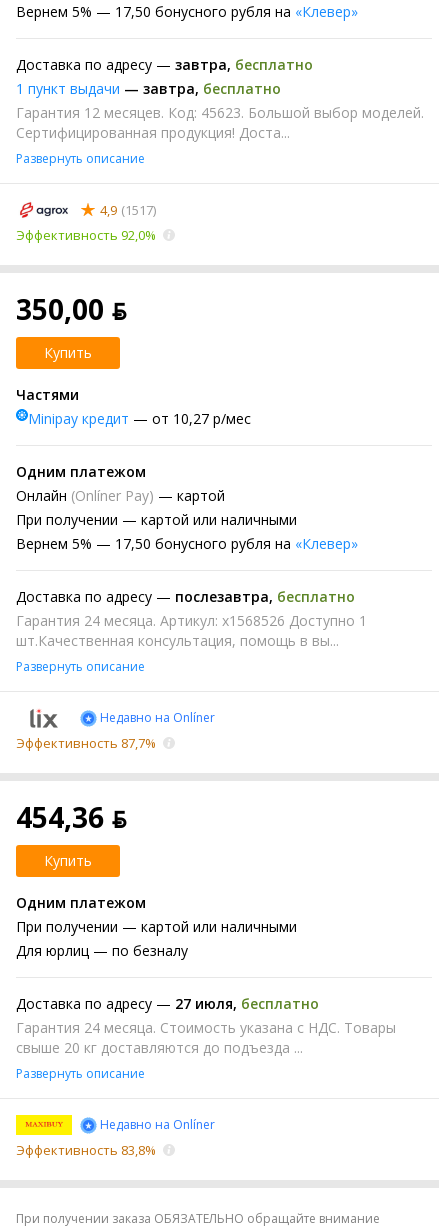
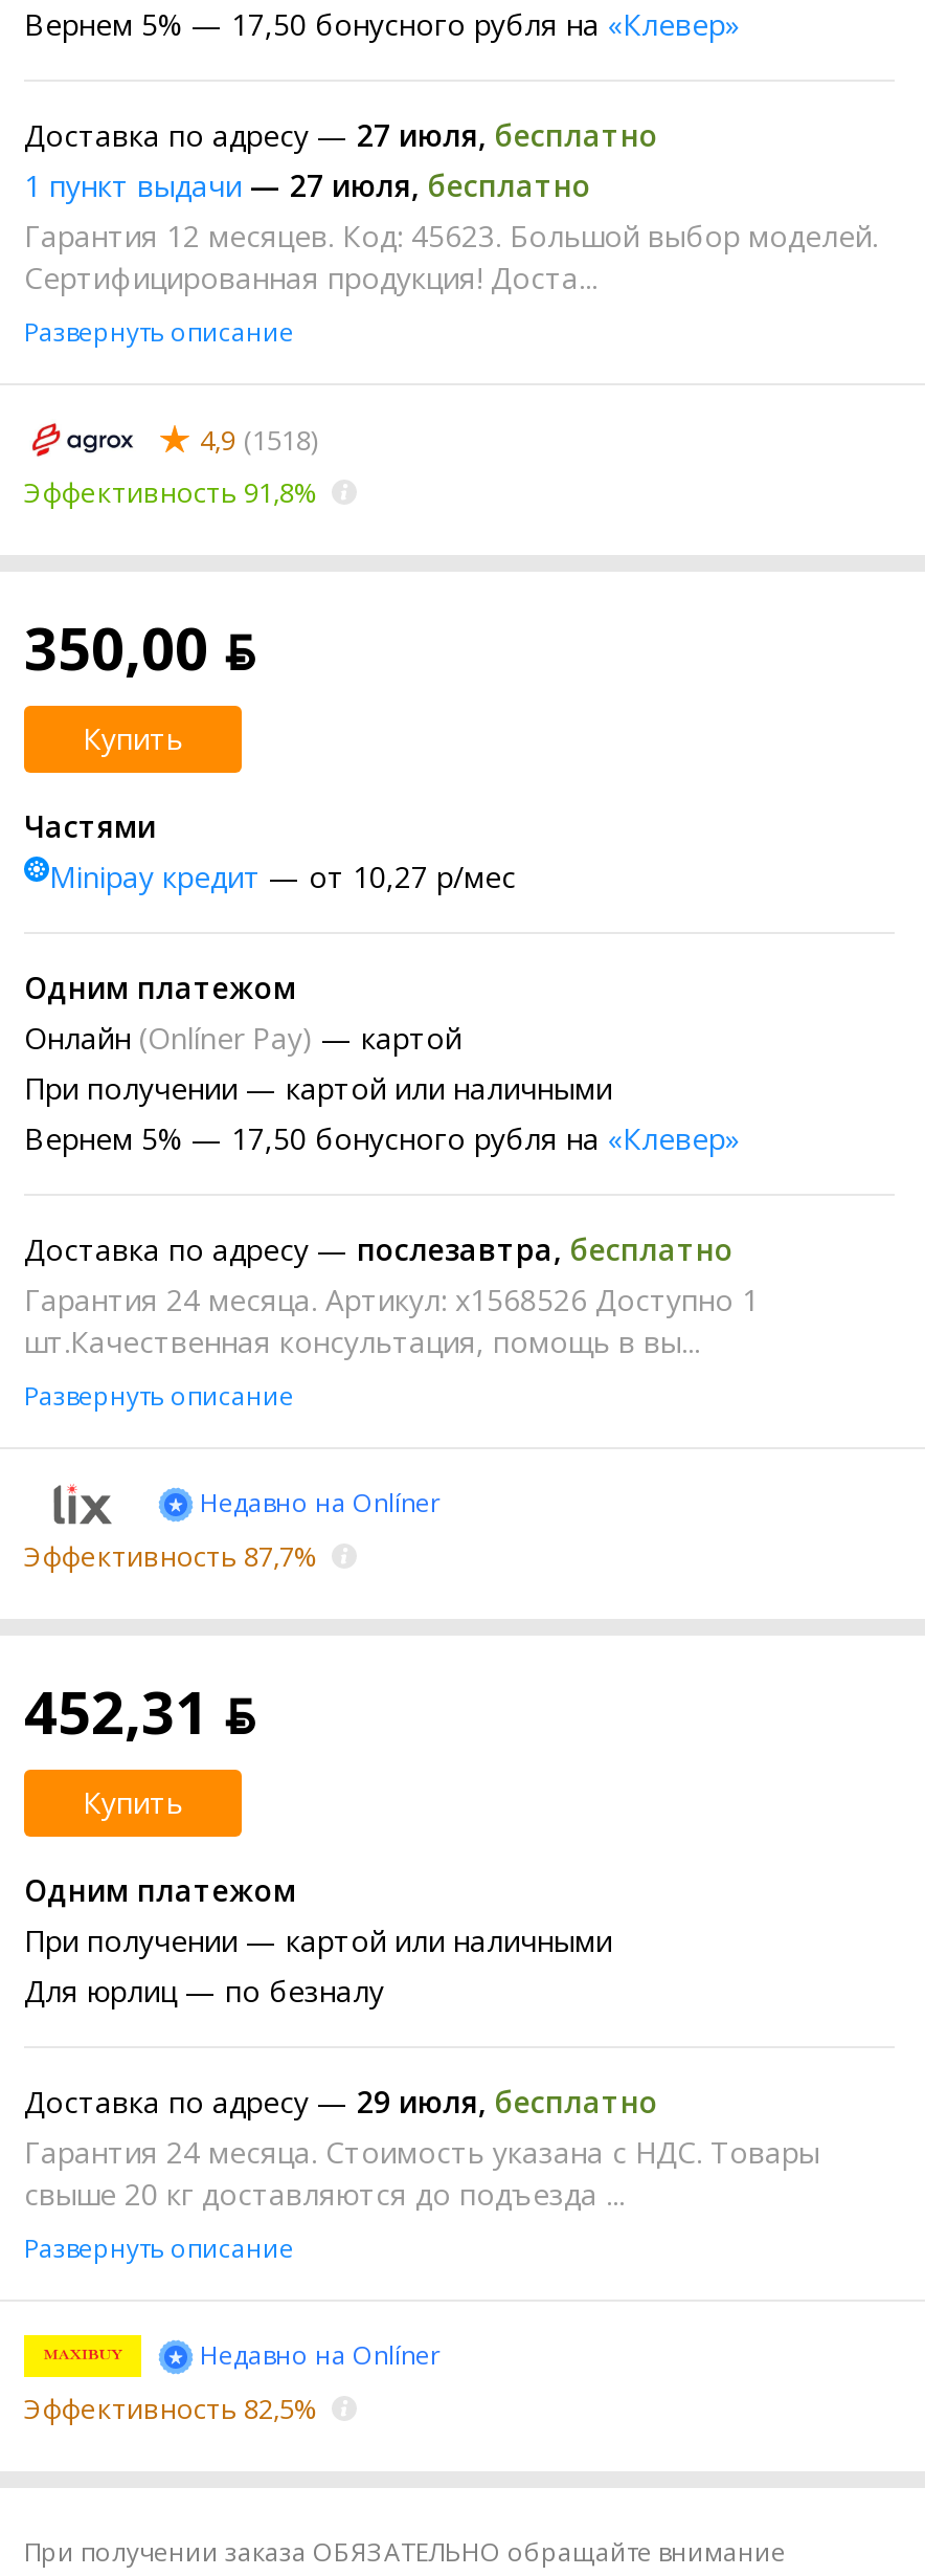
- Доставка по адресу — завтра, бесплатно
- 1 пункт выдачи — завтра, бесплатно
+ 1 пункт выдачи — 27 июля, бесплатно

- 4,9 (1517)
+ 4,9 (1518)

- Эффективность 92,0%
+ Эффективность 91,8%

- 454,36 ƃ
+ 452,31 ƃ

+ Доставка по адресу — 29 июля, бесплатно

moved up: Доставка по адресу — 27 июля, бесплатно

- Эффективность 83,8%
+ Эффективность 82,5%
